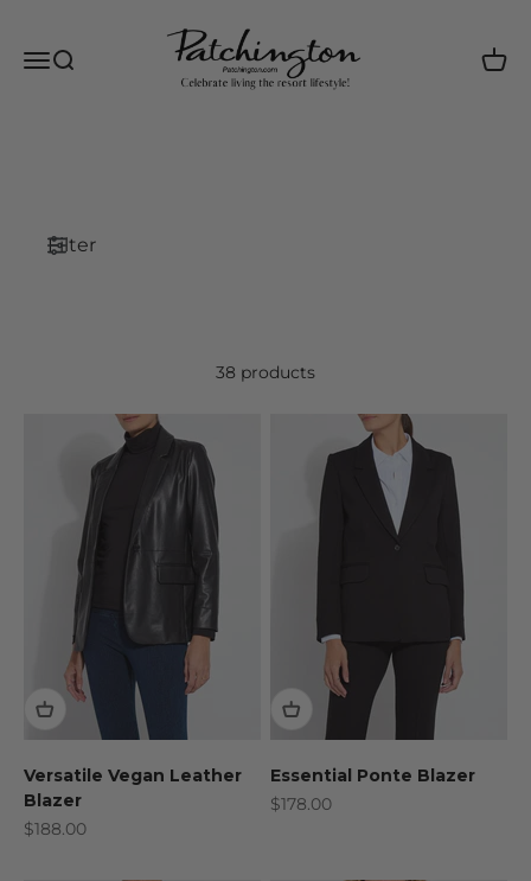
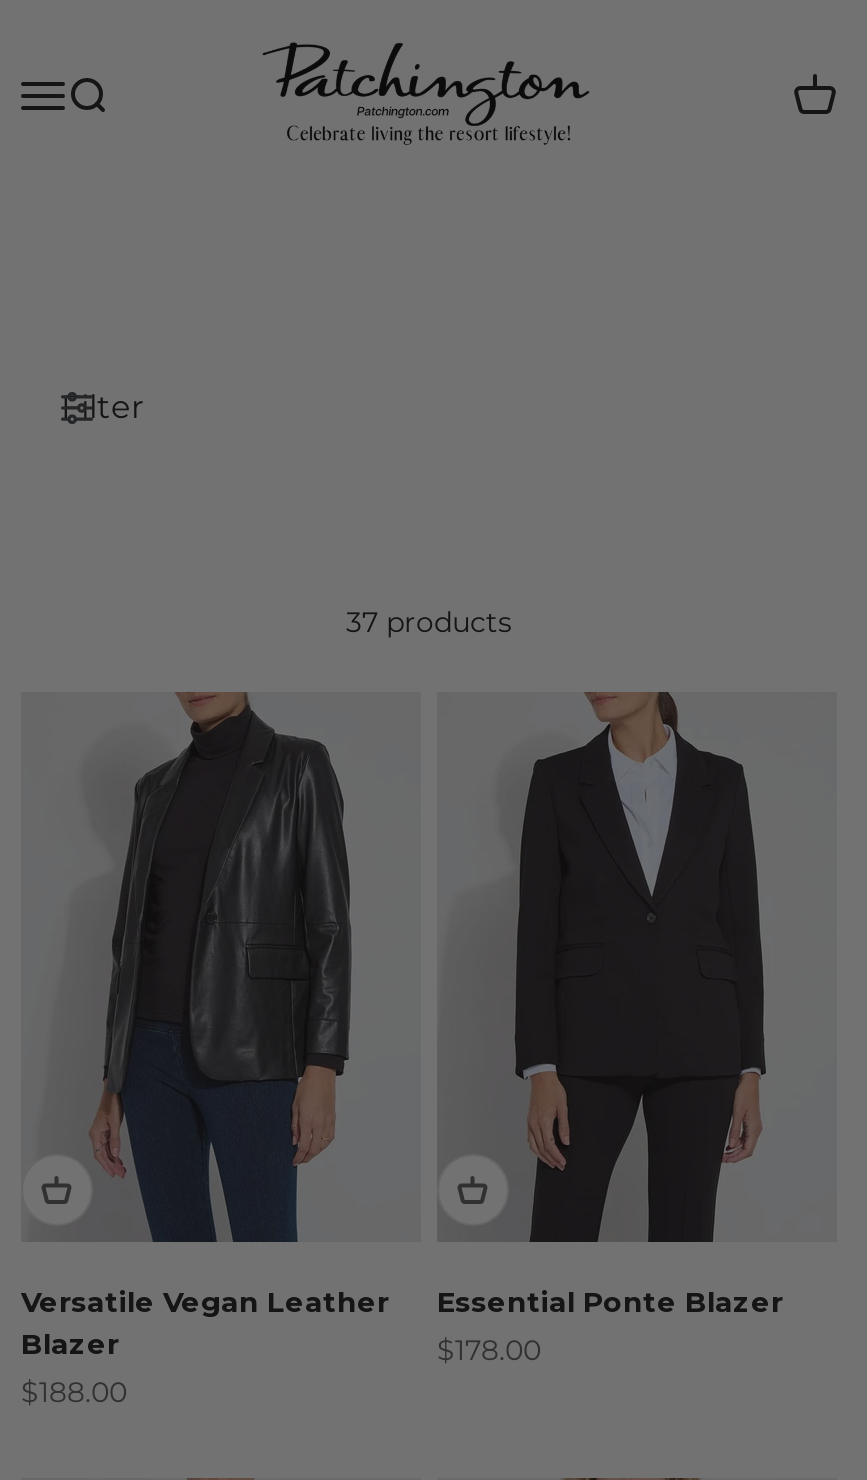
- 38 products
+ 37 products
